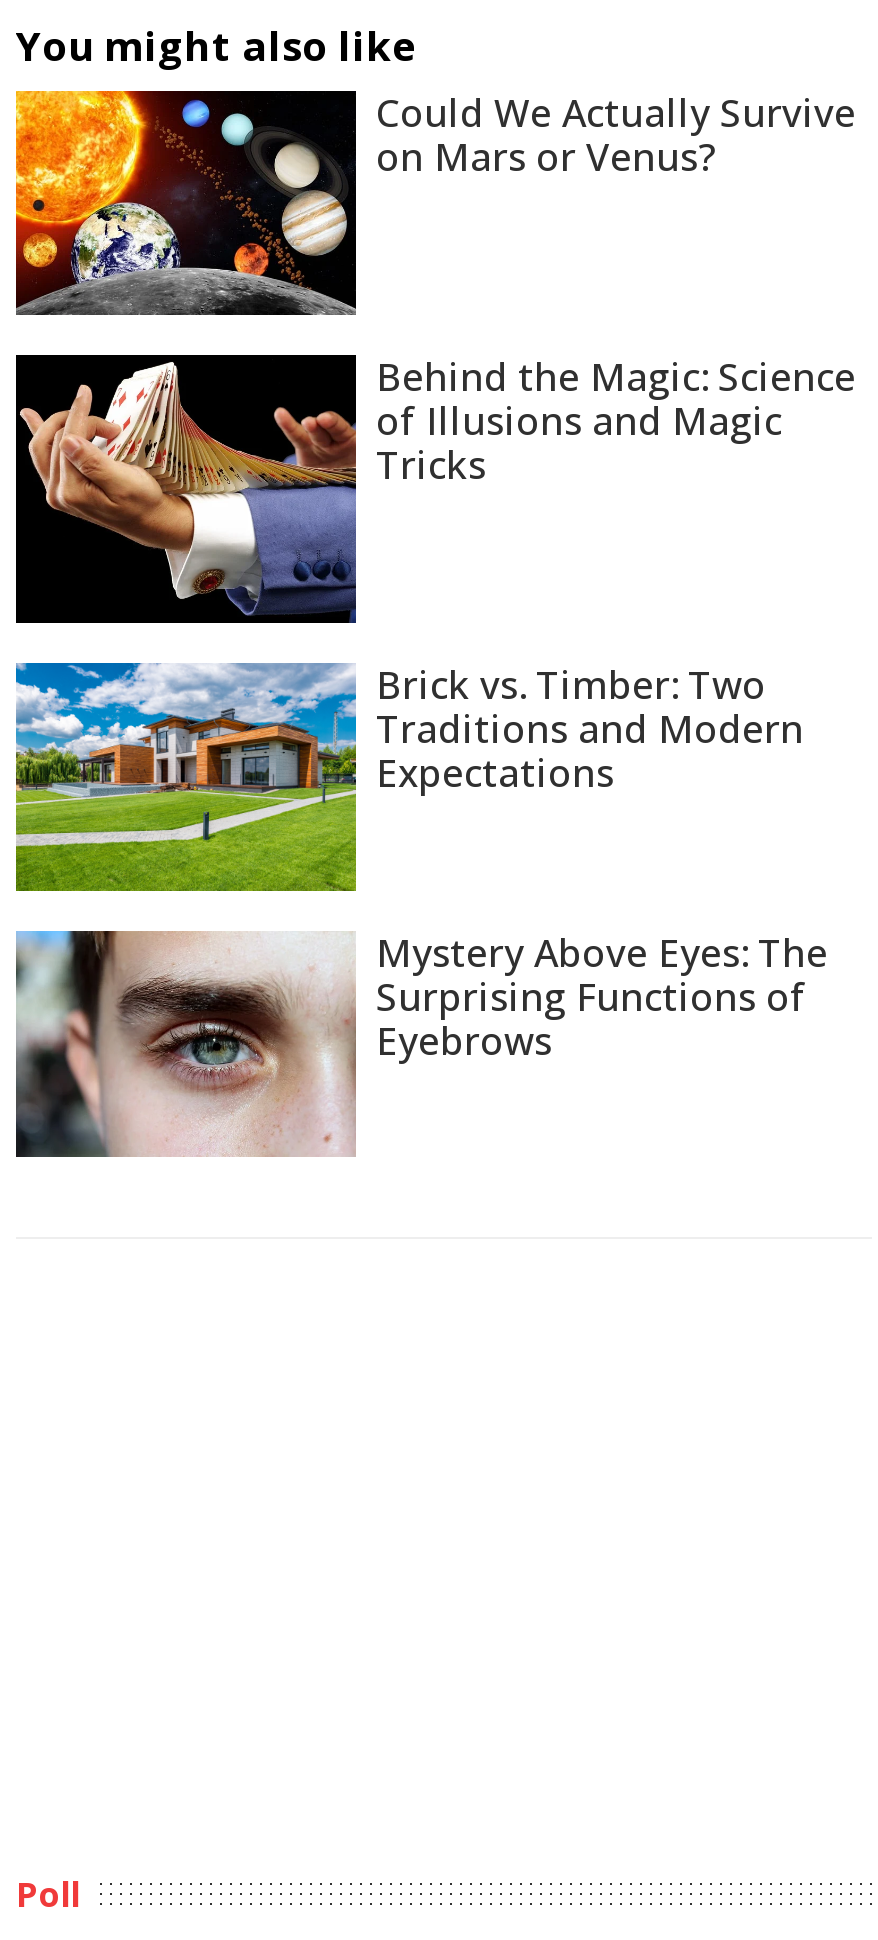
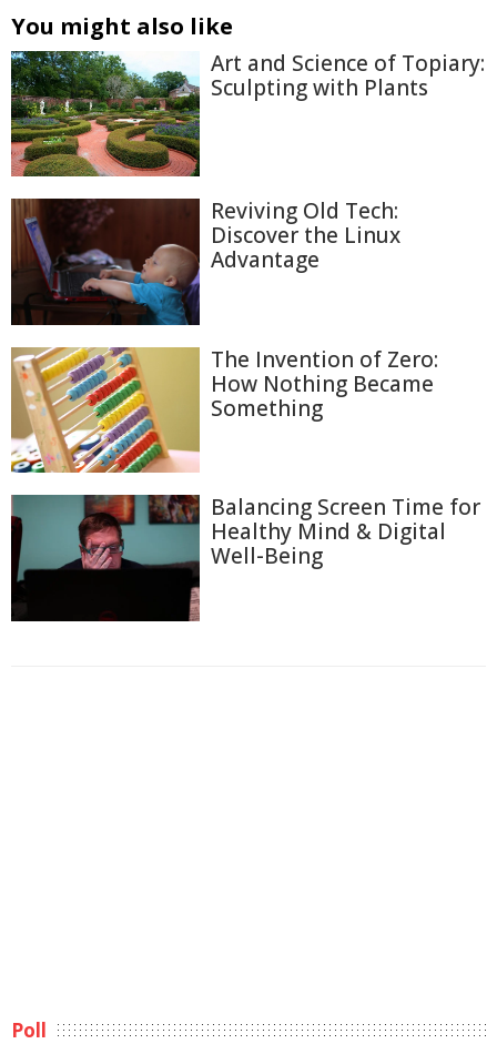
- [image]
- Could We Actually Survive
- on Mars or Venus?
+ [image]
+ Art and Science of Topiary:
+ Sculpting with Plants

- [image]
- Behind the Magic: Science
- of Illusions and Magic
- Tricks
+ [image]
+ Reviving Old Tech:
+ Discover the Linux
+ Advantage

- [image]
- Brick vs. Timber: Two
- Traditions and Modern
- Expectations
+ [image]
+ The Invention of Zero:
+ How Nothing Became
+ Something

- [image]
- Mystery Above Eyes: The
- Surprising Functions of
- Eyebrows
+ [image]
+ Balancing Screen Time for
+ Healthy Mind & Digital
+ Well-Being
